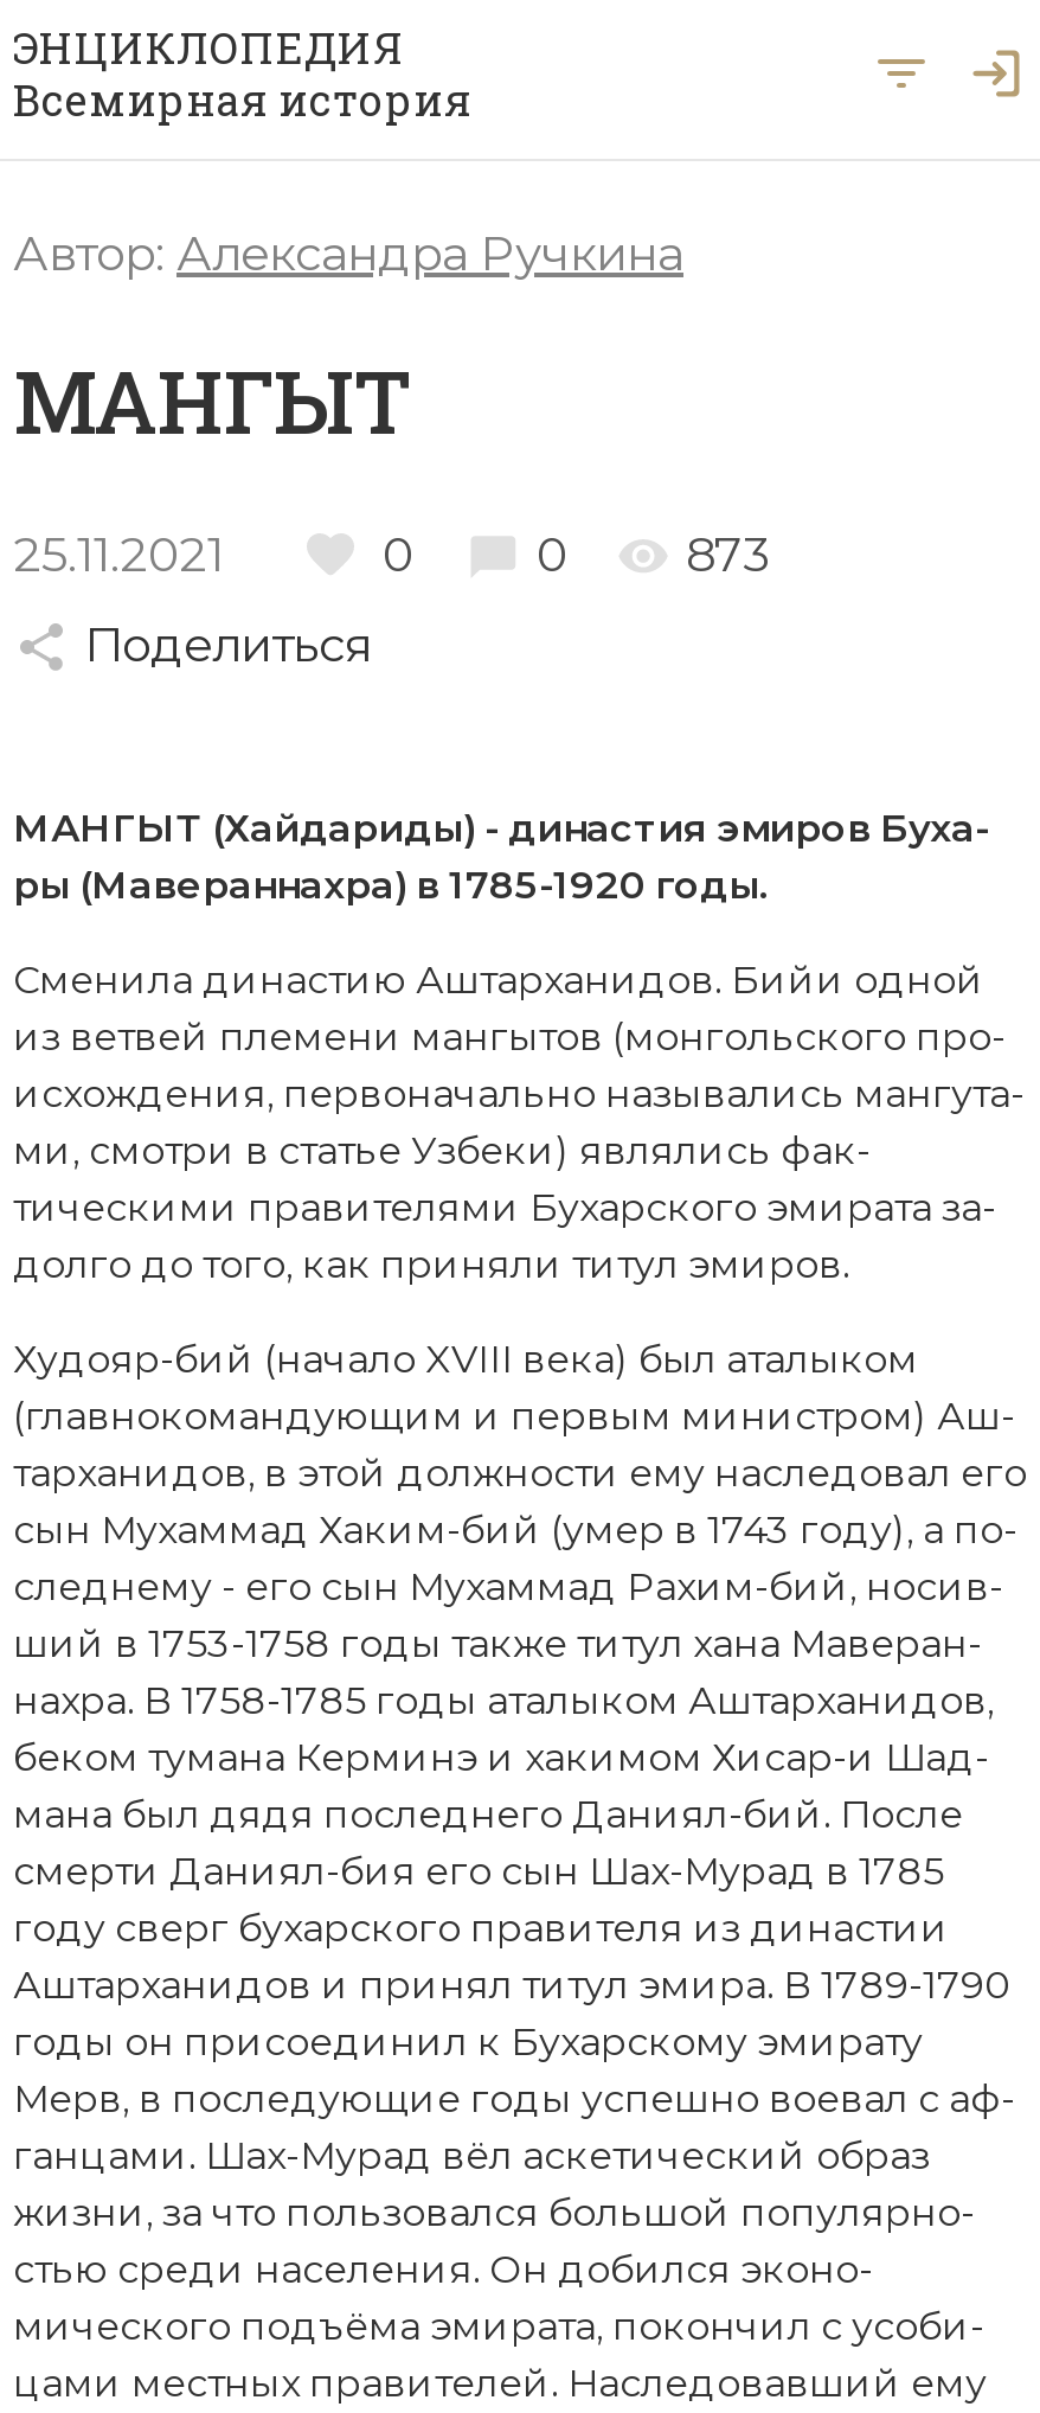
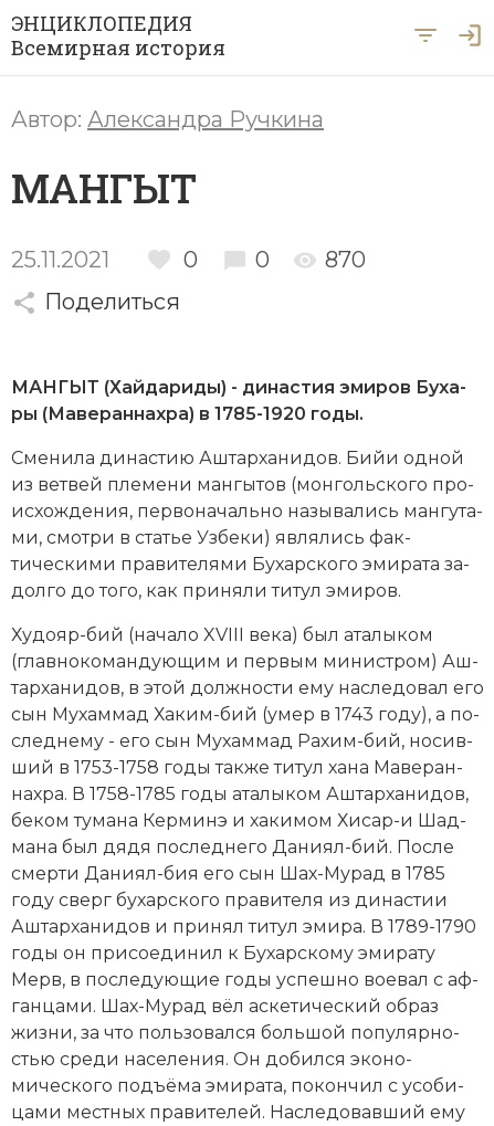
- 873
+ 870
